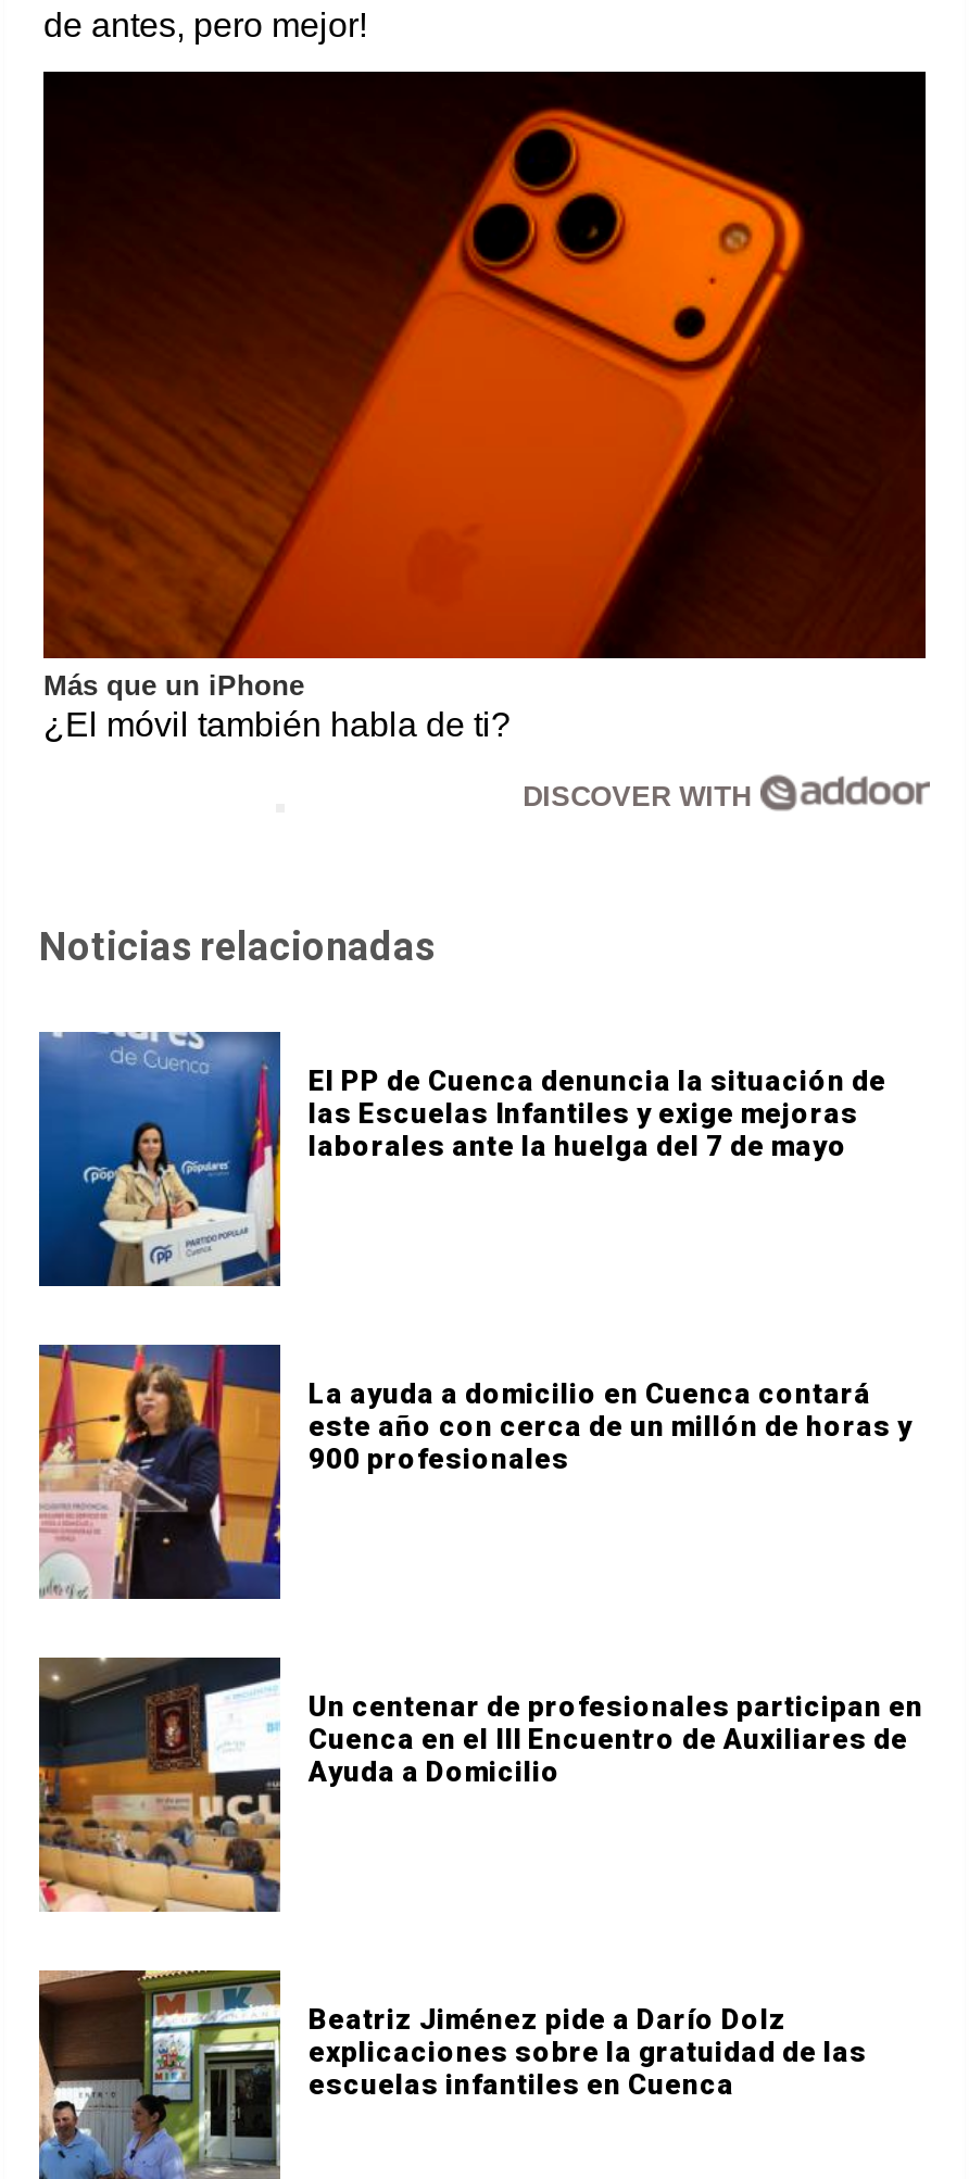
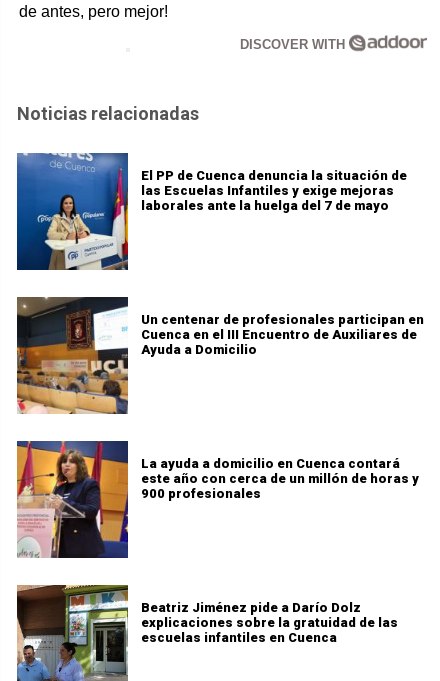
- [image]
- Más que un iPhone
- ¿El móvil también habla de ti?

moved down: [image] | La ayuda a domicilio en Cuenca contará | este año con cerca de un millón de horas y | 900 profesionales

moved up: [image] | Un centenar de profesionales participan en | Cuenca en el III Encuentro de Auxiliares de | Ayuda a Domicilio
